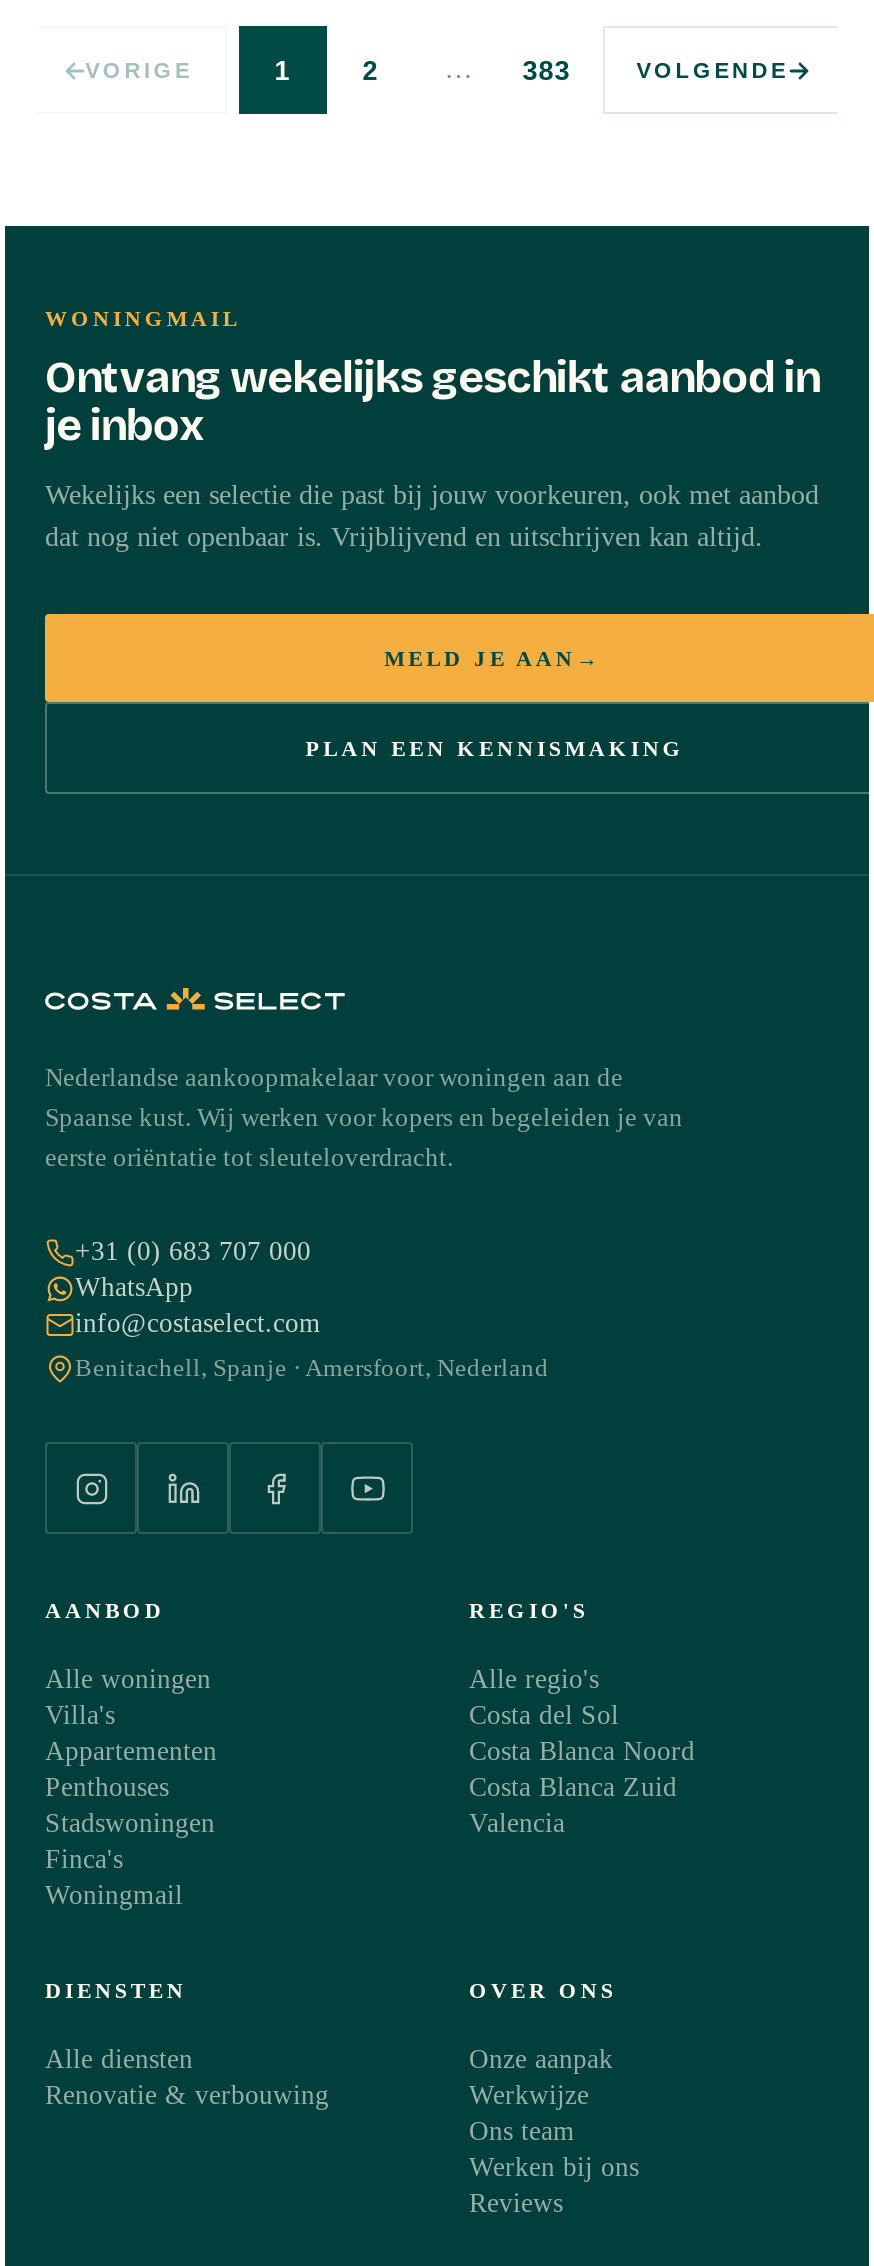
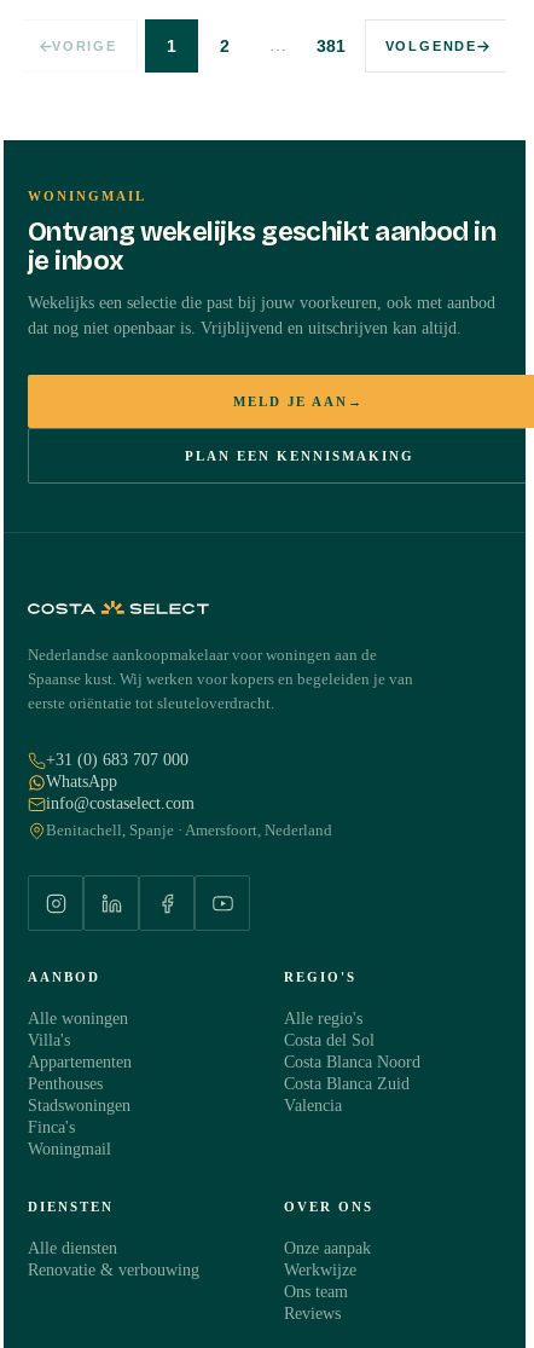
- 383
+ 381

- Werken bij ons
